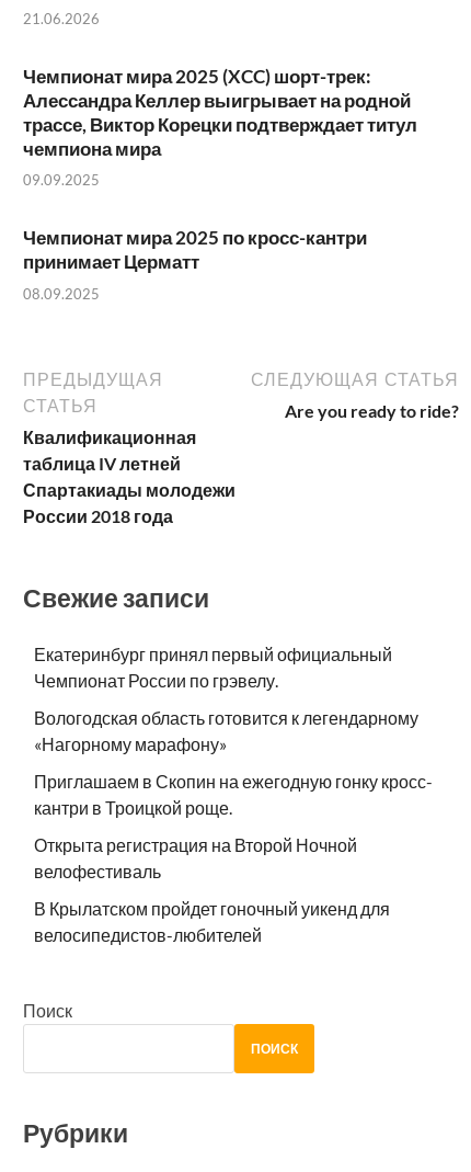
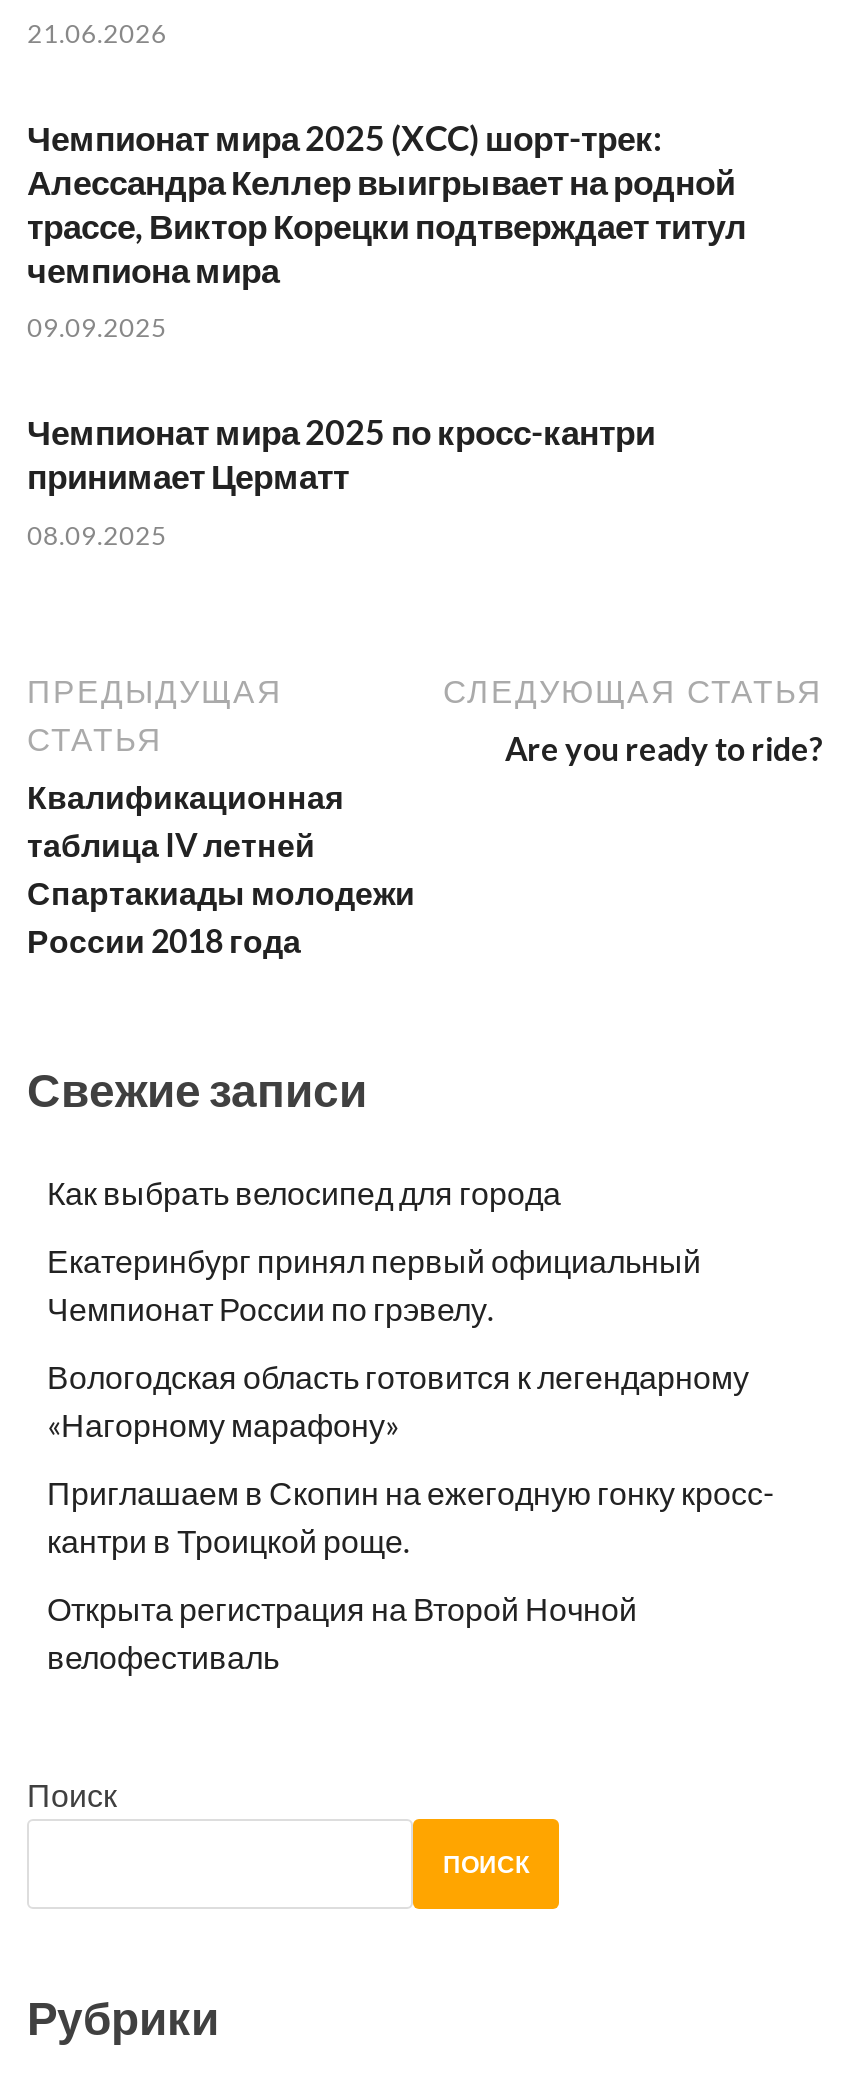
+ Как выбрать велосипед для города

moved down: Екатеринбург принял первый официальный | Чемпионат России по грэвелу. | Вологодская область готовится к легендарному | «Нагорному марафону» | Приглашаем в Скопин на ежегодную гонку кросс- | кантри в Троицкой роще. | Открыта регистрация на Второй Ночной | велофестиваль

- В Крылатском пройдет гоночный уикенд для
- велосипедистов-любителей
